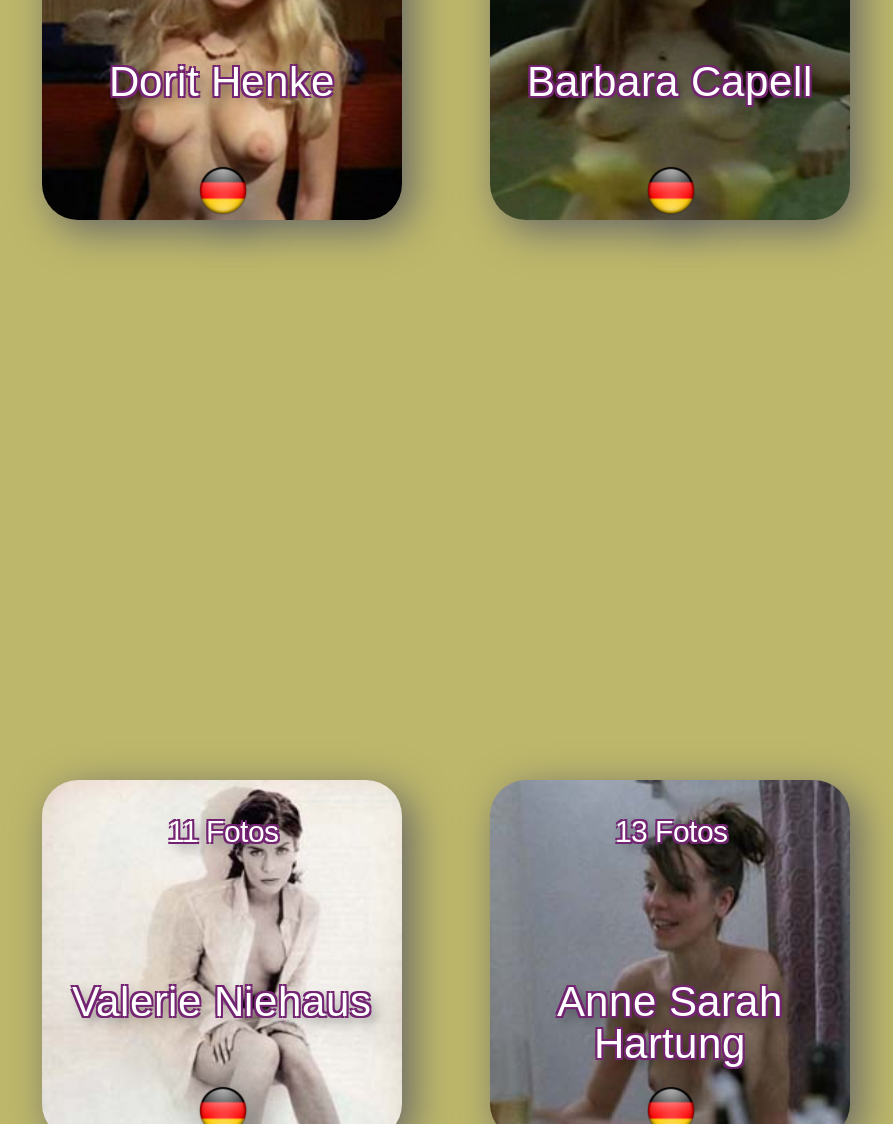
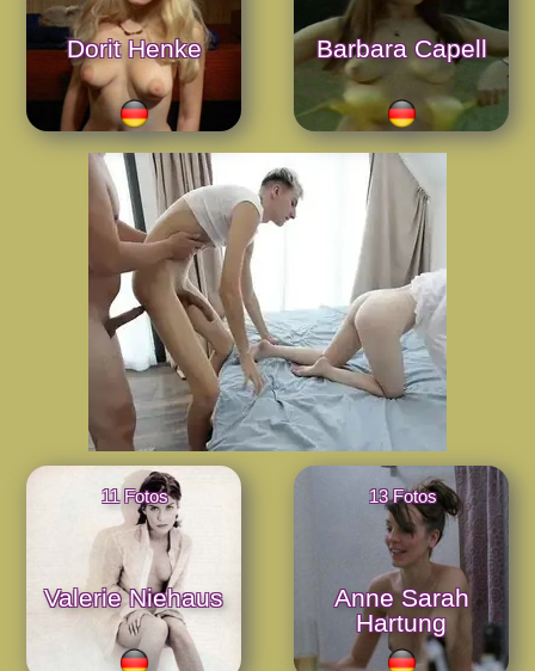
+ [image]
